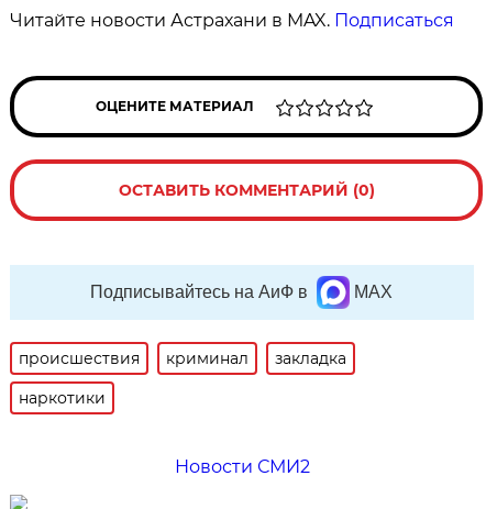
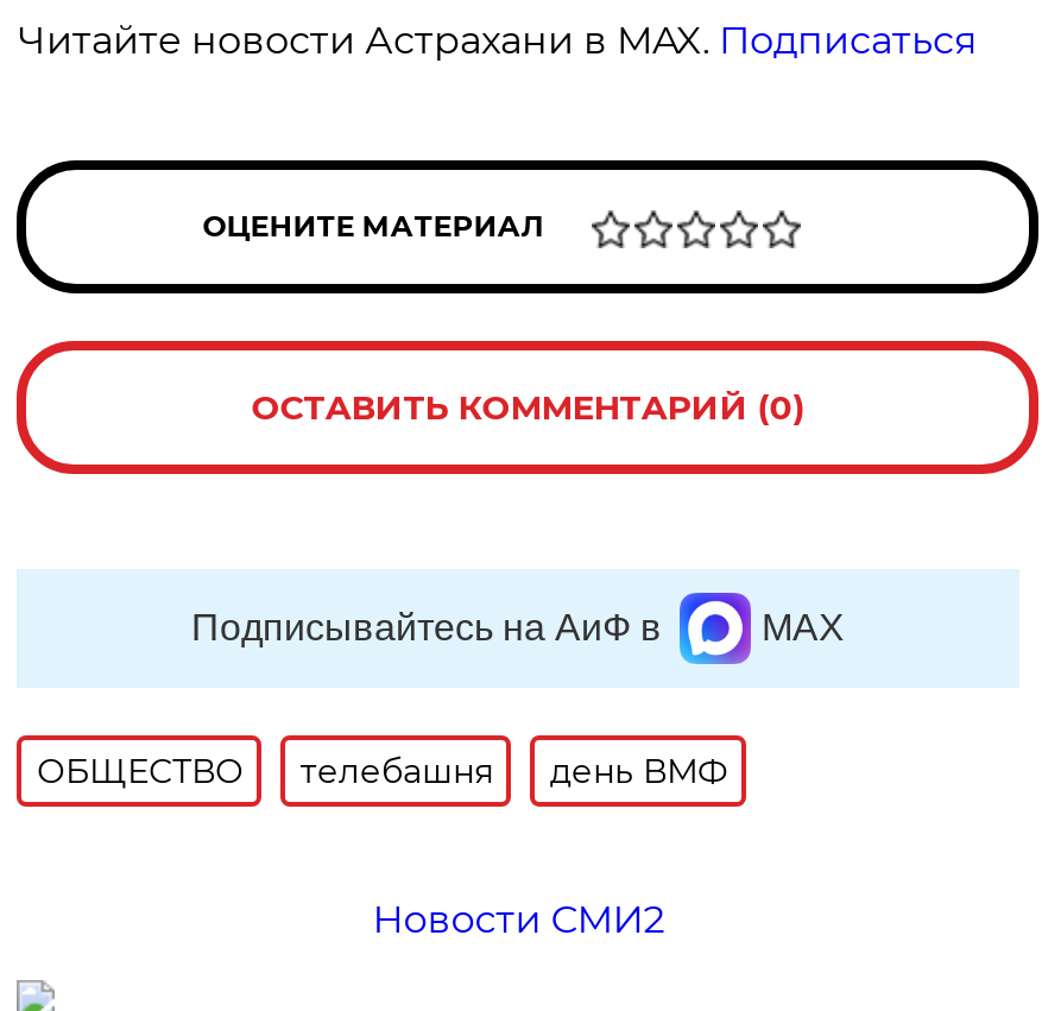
- происшествия
- криминал
- закладка
- наркотики
+ ОБЩЕСТВО
+ телебашня
+ день ВМФ
